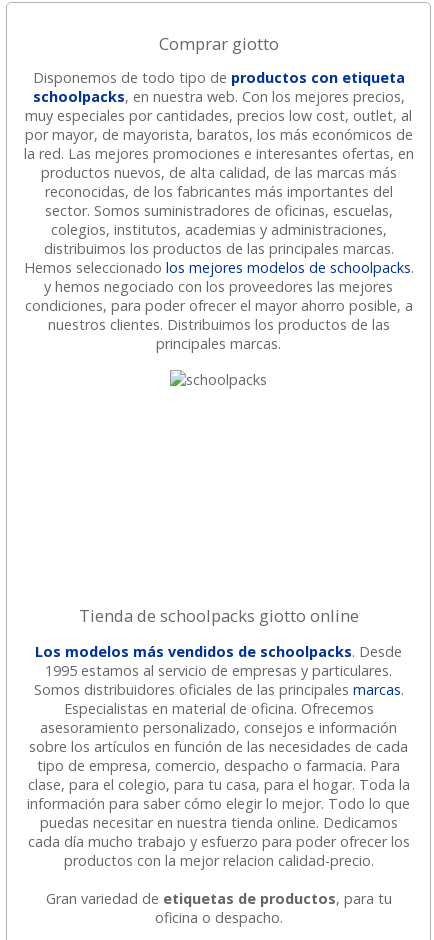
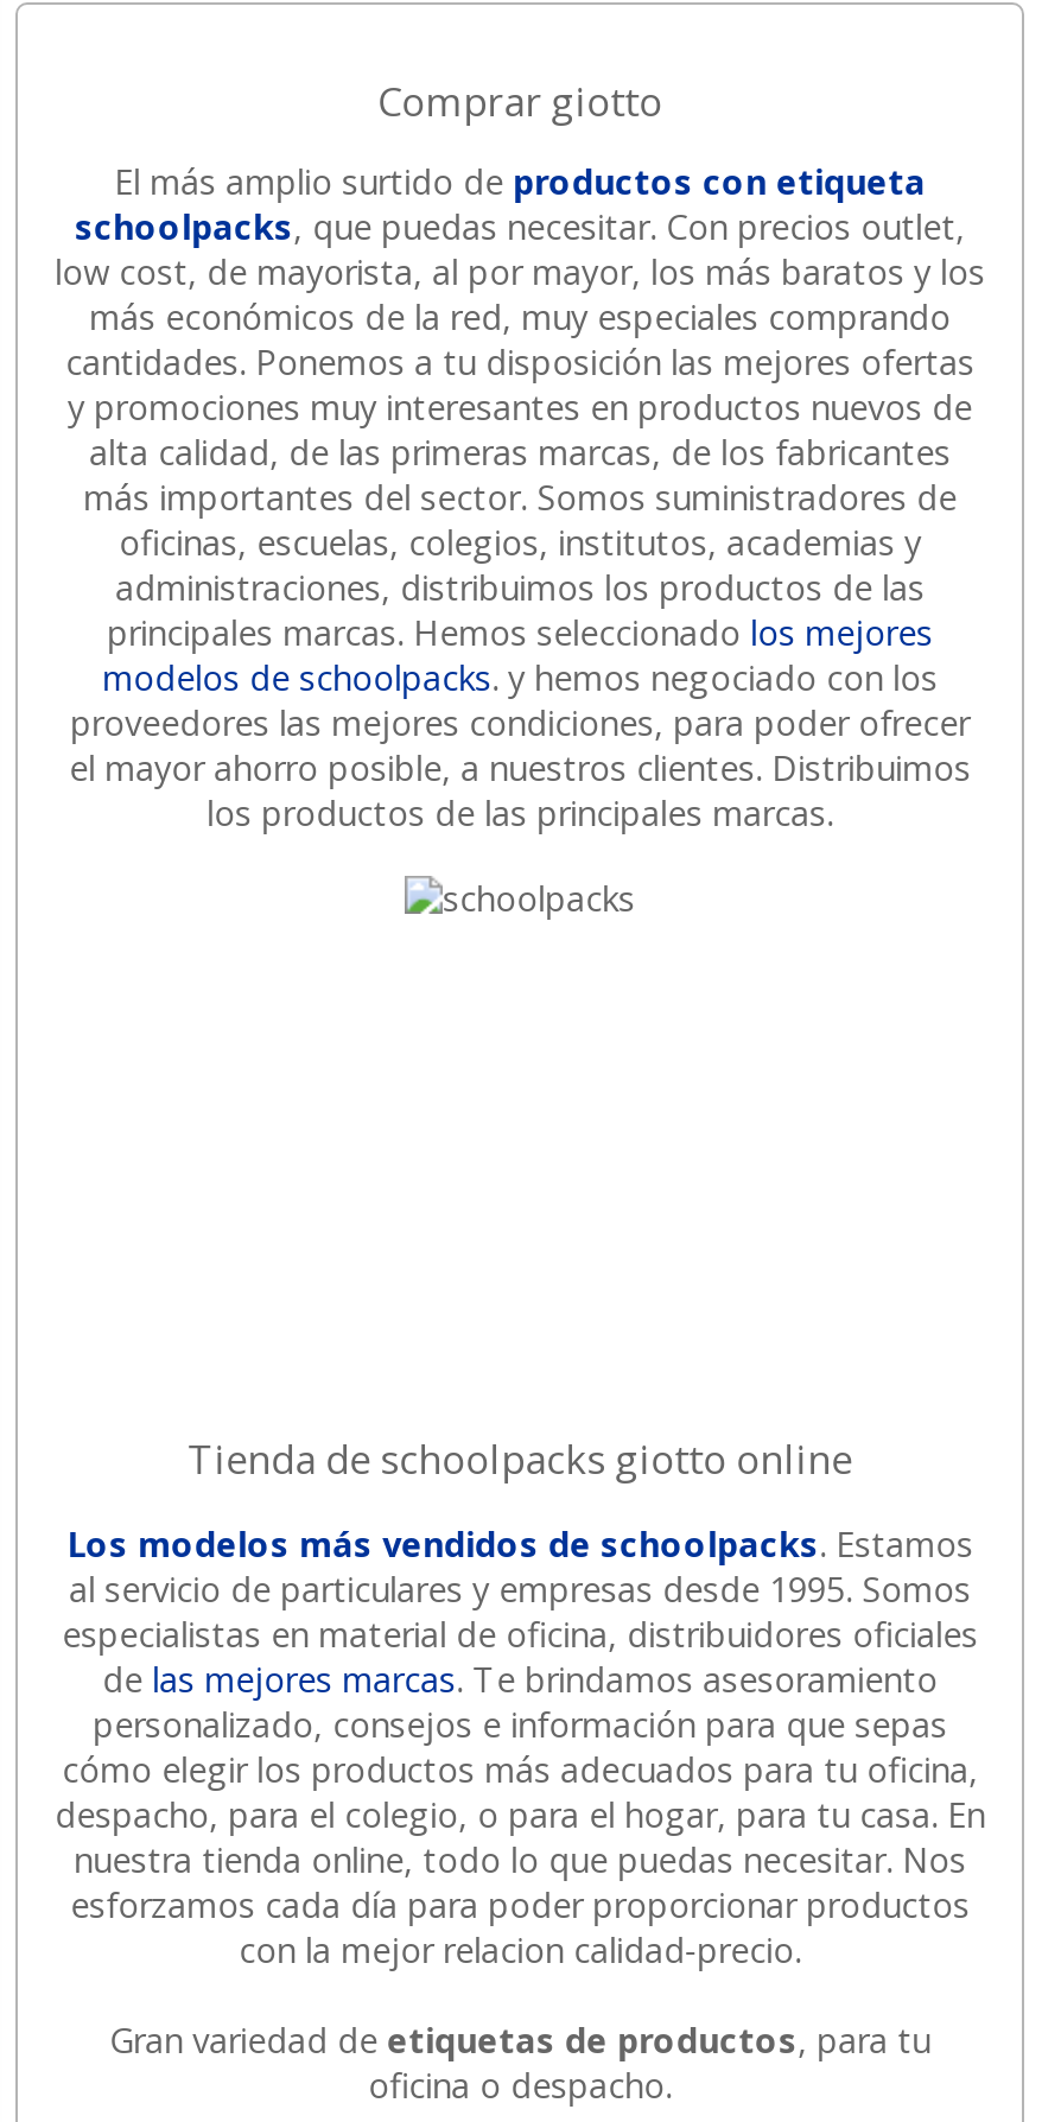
- Disponemos de todo tipo de productos con etiqueta
- schoolpacks, en nuestra web. Con los mejores precios,
- muy especiales por cantidades, precios low cost, outlet, al
- por mayor, de mayorista, baratos, los más económicos de
- la red. Las mejores promociones e interesantes ofertas, en
- productos nuevos, de alta calidad, de las marcas más
- reconocidas, de los fabricantes más importantes del
- sector. Somos suministradores de oficinas, escuelas,
- colegios, institutos, academias y administraciones,
- distribuimos los productos de las principales marcas.
- Hemos seleccionado los mejores modelos de schoolpacks.
- y hemos negociado con los proveedores las mejores
- condiciones, para poder ofrecer el mayor ahorro posible, a
- nuestros clientes. Distribuimos los productos de las
- principales marcas.
+ El más amplio surtido de productos con etiqueta
+ schoolpacks, que puedas necesitar. Con precios outlet,
+ low cost, de mayorista, al por mayor, los más baratos y los
+ más económicos de la red, muy especiales comprando
+ cantidades. Ponemos a tu disposición las mejores ofertas
+ y promociones muy interesantes en productos nuevos de
+ alta calidad, de las primeras marcas, de los fabricantes
+ más importantes del sector. Somos suministradores de
+ oficinas, escuelas, colegios, institutos, academias y
+ administraciones, distribuimos los productos de las
+ principales marcas. Hemos seleccionado los mejores
+ modelos de schoolpacks. y hemos negociado con los
+ proveedores las mejores condiciones, para poder ofrecer
+ el mayor ahorro posible, a nuestros clientes. Distribuimos
+ los productos de las principales marcas.

- Los modelos más vendidos de schoolpacks. Desde
- 1995 estamos al servicio de empresas y particulares.
- Somos distribuidores oficiales de las principales marcas.
- Especialistas en material de oficina. Ofrecemos
- asesoramiento personalizado, consejos e información
- sobre los artículos en función de las necesidades de cada
- tipo de empresa, comercio, despacho o farmacia. Para
- clase, para el colegio, para tu casa, para el hogar. Toda la
- información para saber cómo elegir lo mejor. Todo lo que
- puedas necesitar en nuestra tienda online. Dedicamos
- cada día mucho trabajo y esfuerzo para poder ofrecer los
- productos con la mejor relacion calidad-precio.
+ Los modelos más vendidos de schoolpacks. Estamos
+ al servicio de particulares y empresas desde 1995. Somos
+ especialistas en material de oficina, distribuidores oficiales
+ de las mejores marcas. Te brindamos asesoramiento
+ personalizado, consejos e información para que sepas
+ cómo elegir los productos más adecuados para tu oficina,
+ despacho, para el colegio, o para el hogar, para tu casa. En
+ nuestra tienda online, todo lo que puedas necesitar. Nos
+ esforzamos cada día para poder proporcionar productos
+ con la mejor relacion calidad-precio.
